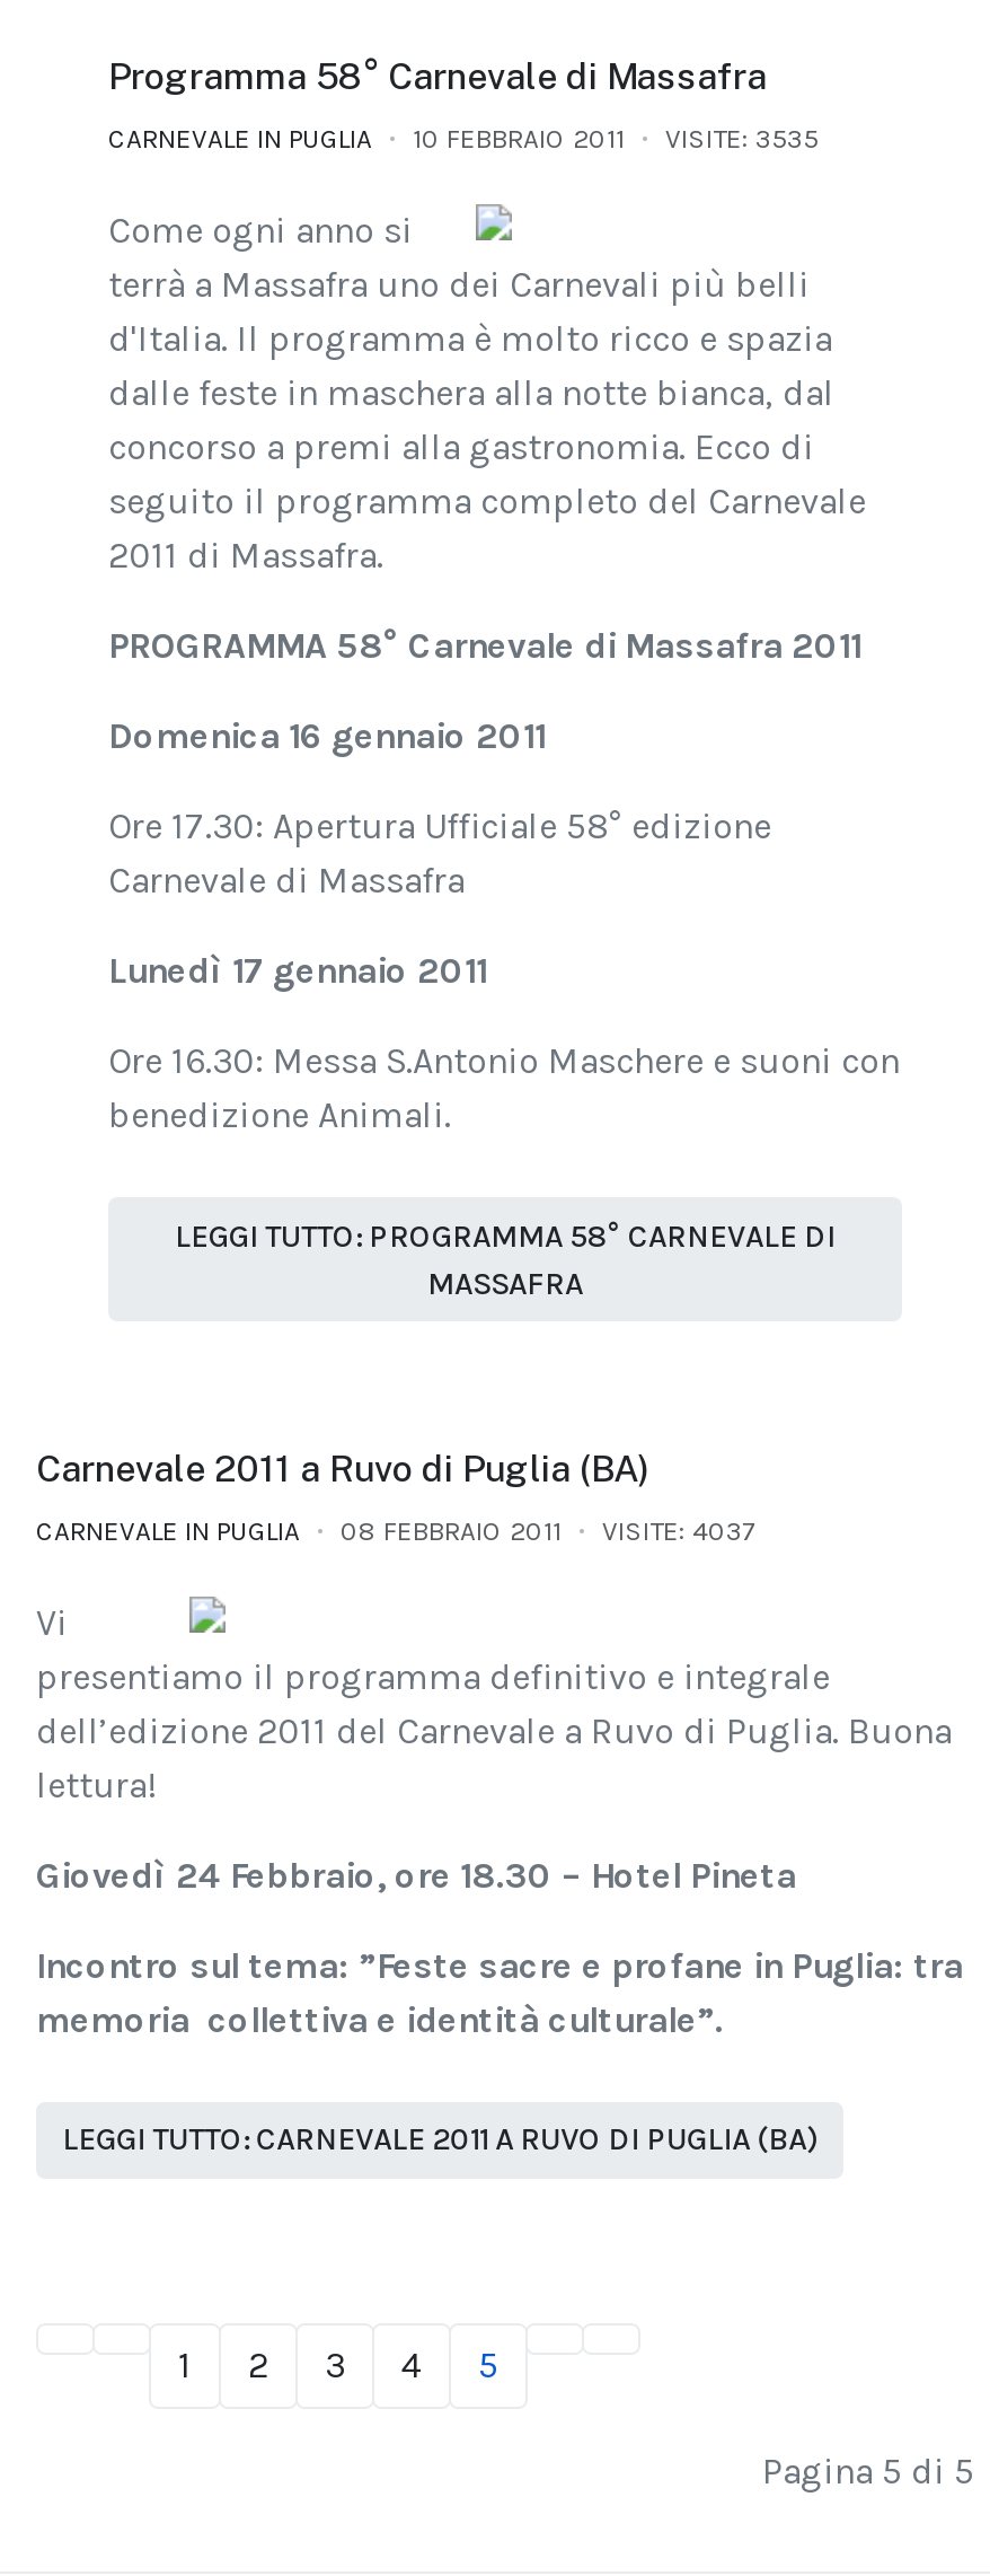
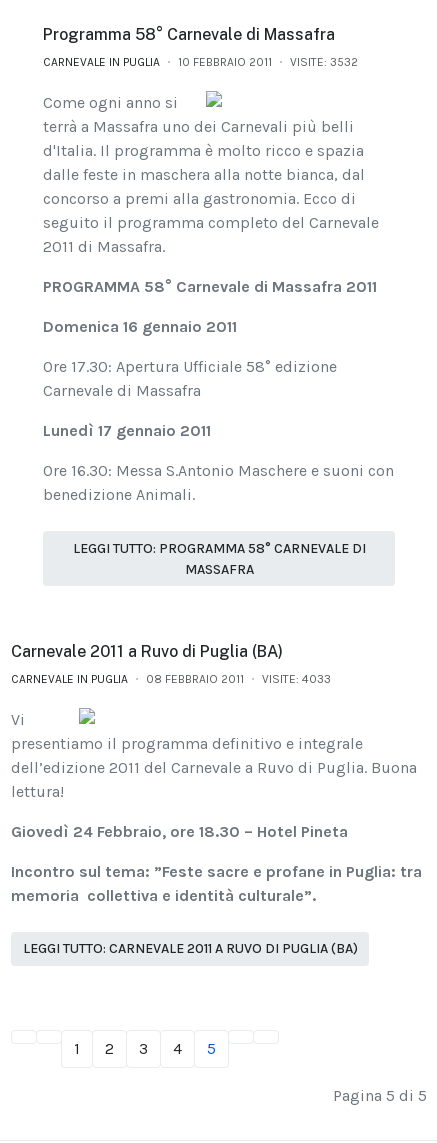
- CARNEVALE IN PUGLIA 10 FEBBRAIO 2011 VISITE: 3535
+ CARNEVALE IN PUGLIA 10 FEBBRAIO 2011 VISITE: 3532

- CARNEVALE IN PUGLIA 08 FEBBRAIO 2011 VISITE: 4037
+ CARNEVALE IN PUGLIA 08 FEBBRAIO 2011 VISITE: 4033
